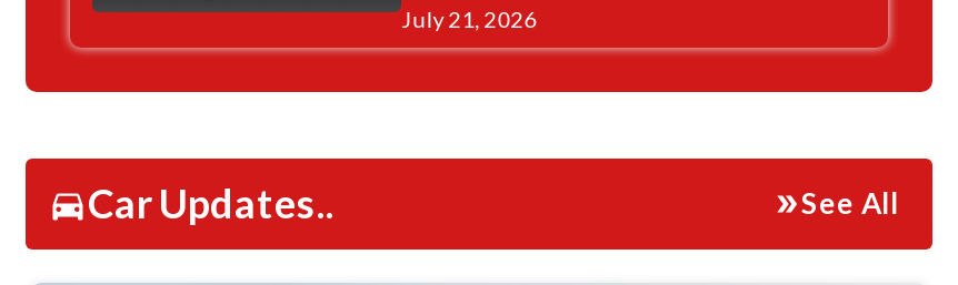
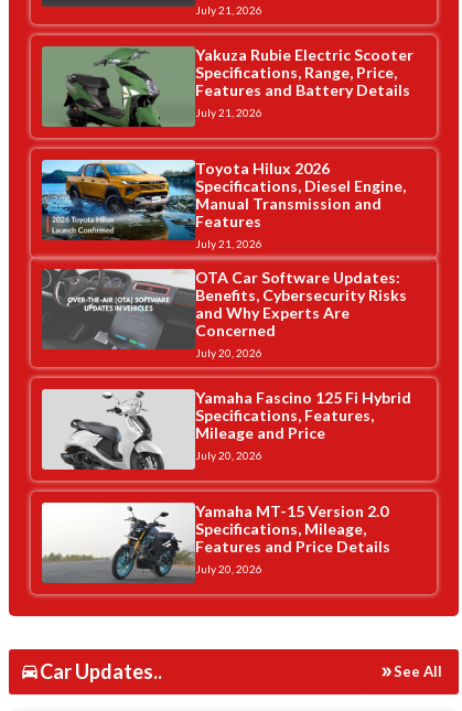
+ [image]
+ Yakuza Rubie Electric Scooter
+ Specifications, Range, Price,
+ Features and Battery Details
+ July 21, 2026
+ Toyota Hilux 2026
+ Specifications, Diesel Engine,
+ Manual Transmission and
+ Features
+ July 21, 2026
+ OTA Car Software Updates:
+ Benefits, Cybersecurity Risks
+ and Why Experts Are
+ Concerned
+ July 20, 2026
+ Yamaha Fascino 125 Fi Hybrid
+ Specifications, Features,
+ Mileage and Price
+ July 20, 2026
+ Yamaha MT-15 Version 2.0
+ Specifications, Mileage,
+ Features and Price Details
+ July 20, 2026
